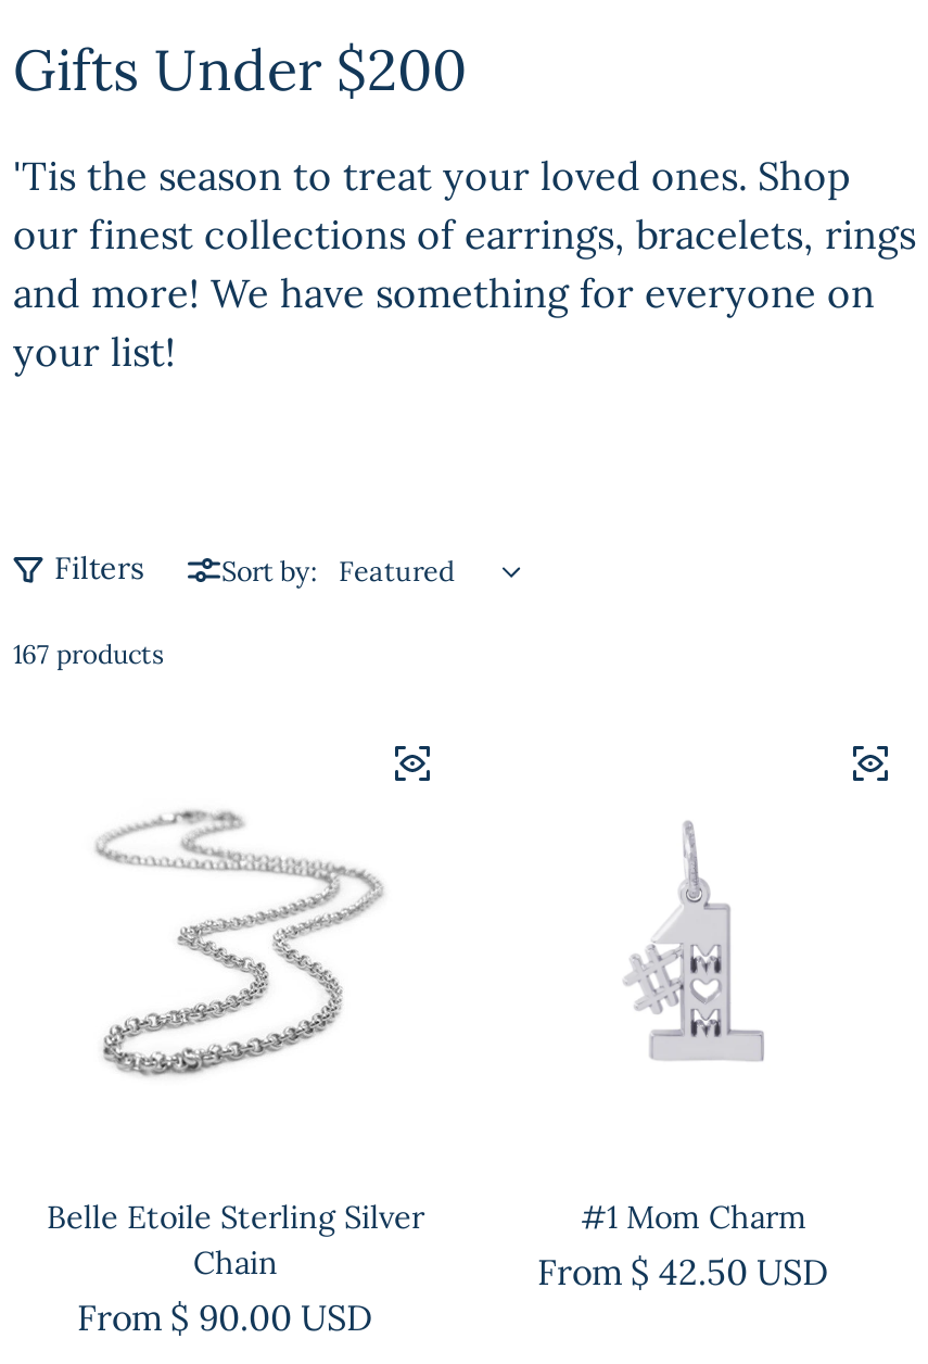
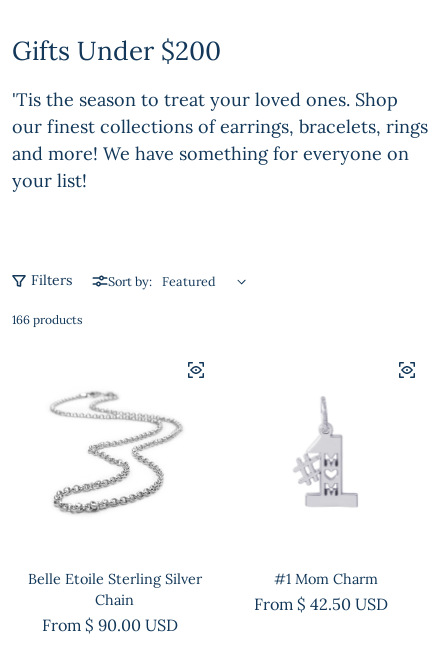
- 167 products
+ 166 products
